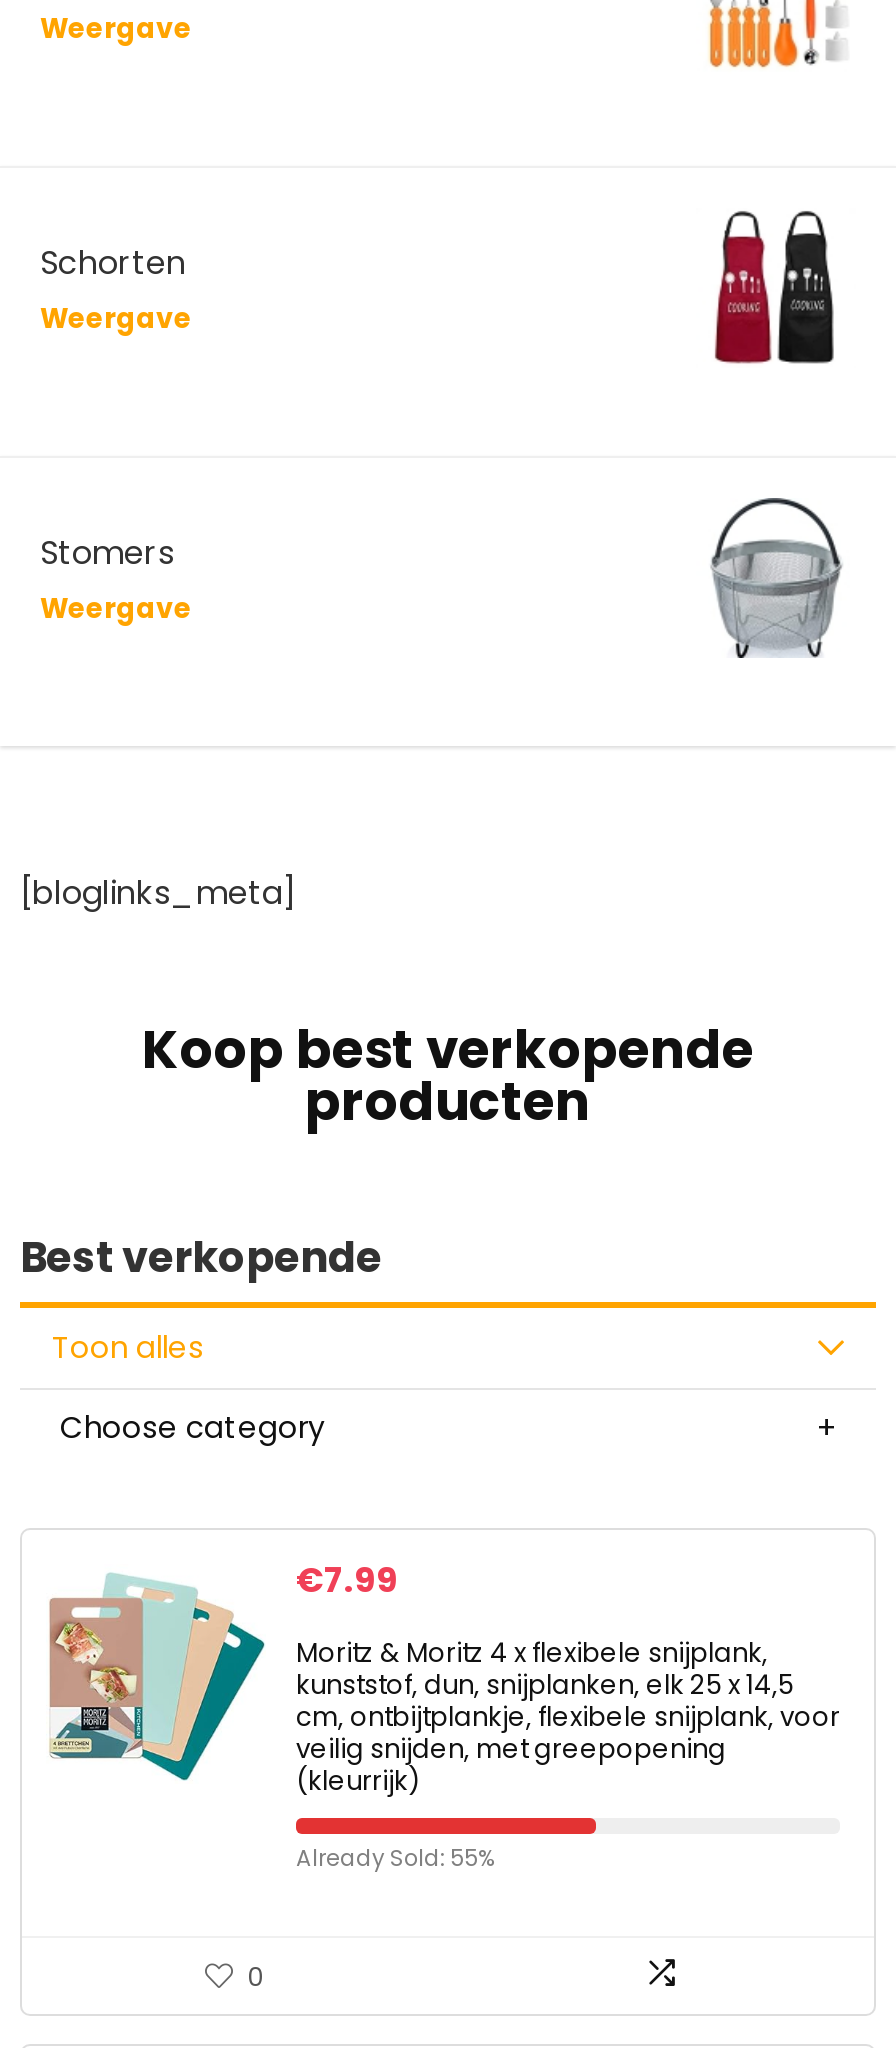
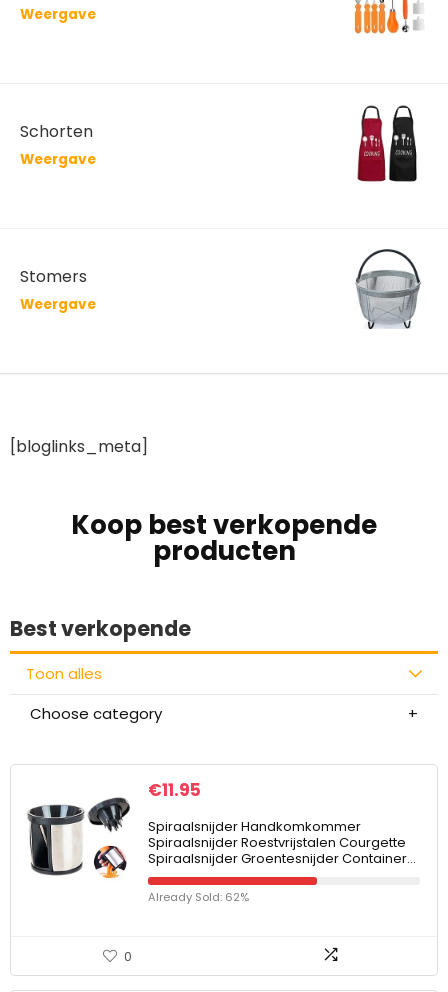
- [image]
- €7.99
+ [image]
+ €11.95

- Moritz & Moritz 4 x flexibele snijplank,
- kunststof, dun, snijplanken, elk 25 x 14,5
- cm, ontbijtplankje, flexibele snijplank, voor
- veilig snijden, met greepopening
- (kleurrijk)
+ Spiraalsnijder Handkomkommer
+ Spiraalsnijder Roestvrijstalen Courgette
+ Spiraalsnijder Groentesnijder Container…

- Already Sold: 55%
+ Already Sold: 62%
